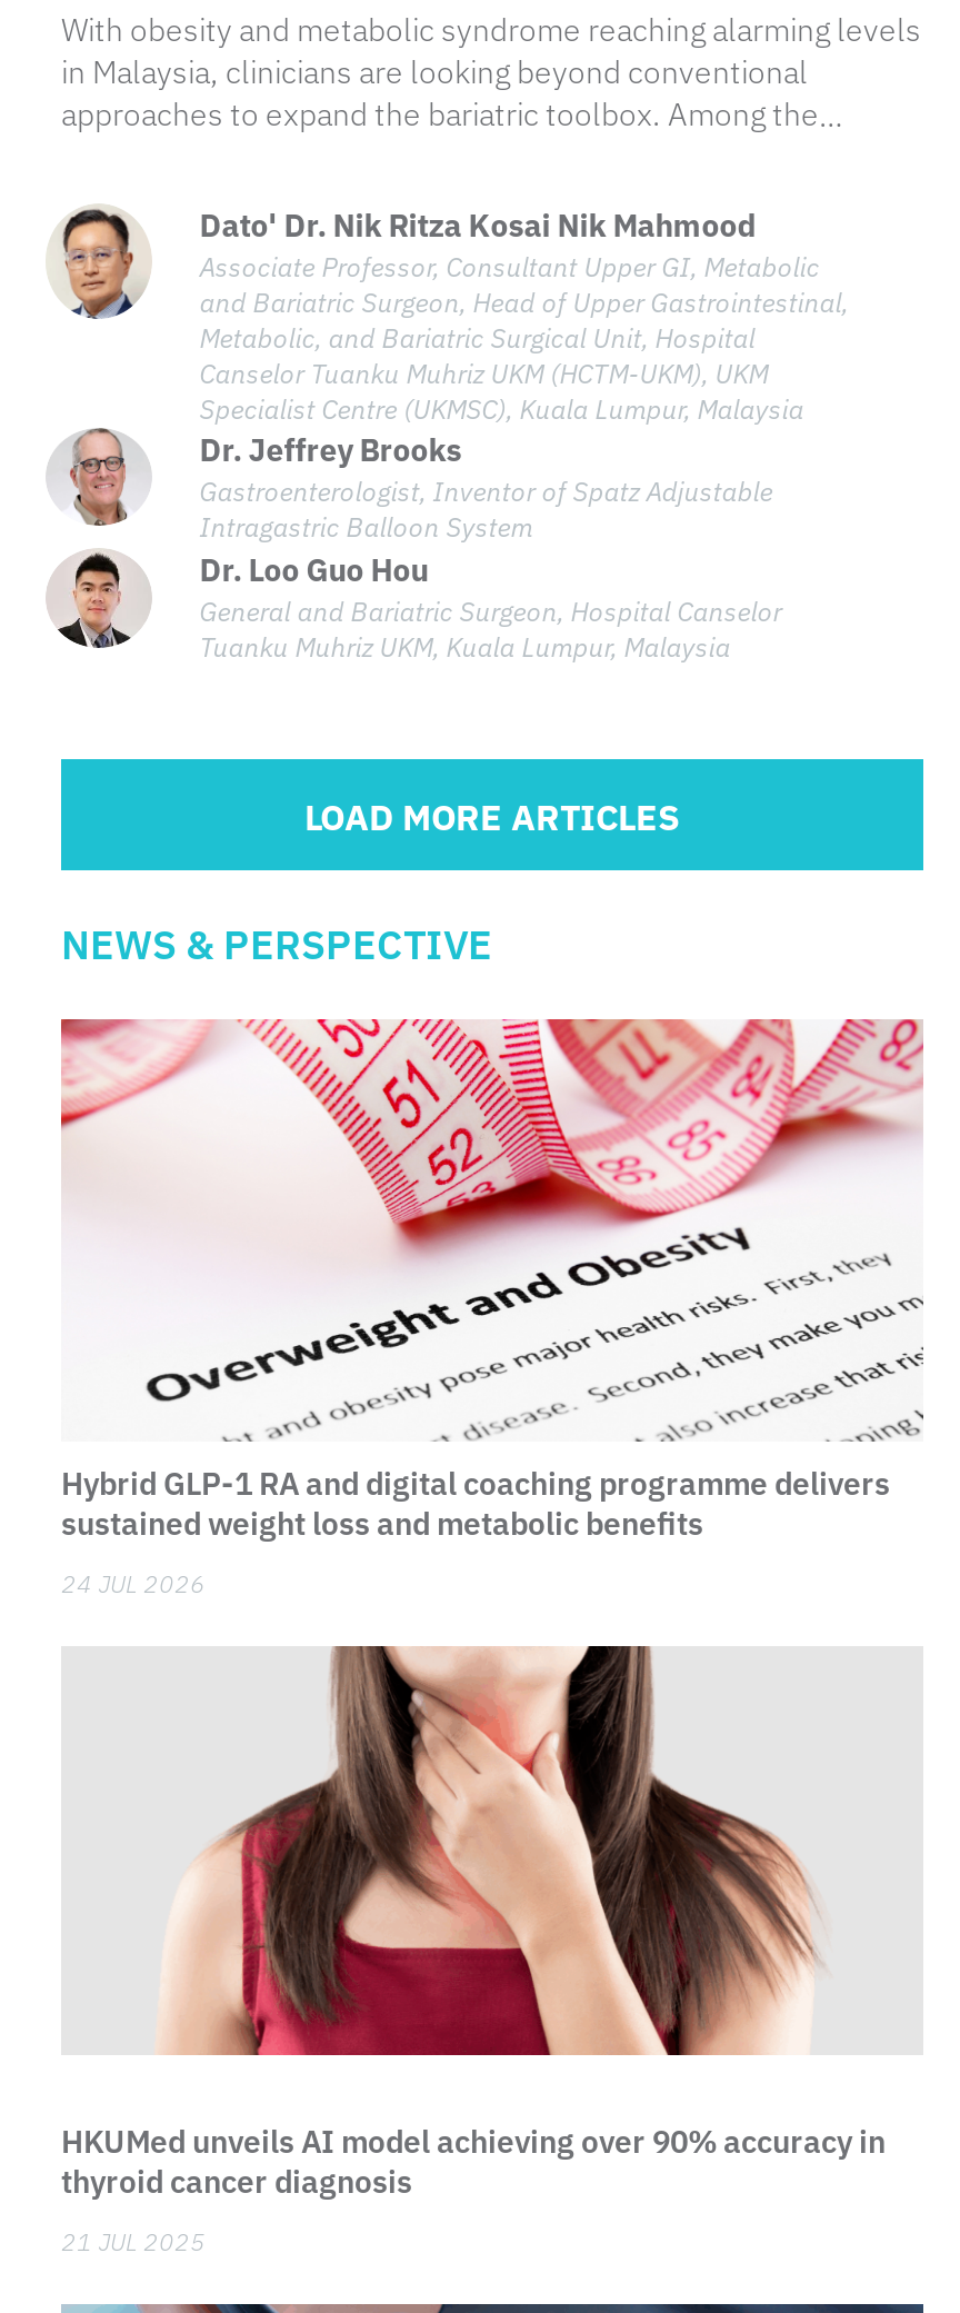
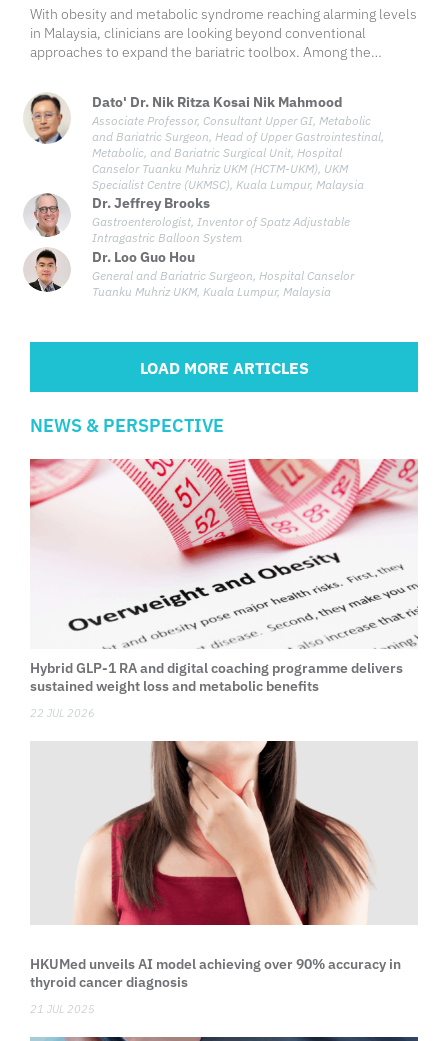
- 24 JUL 2026
+ 22 JUL 2026
